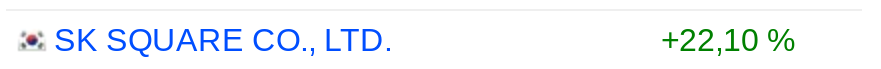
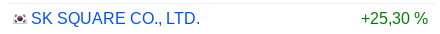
- +22,10 %
+ +25,30 %
